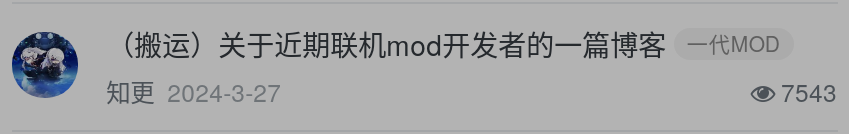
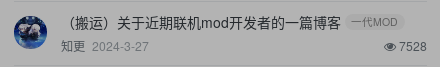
- 7543
+ 7528
